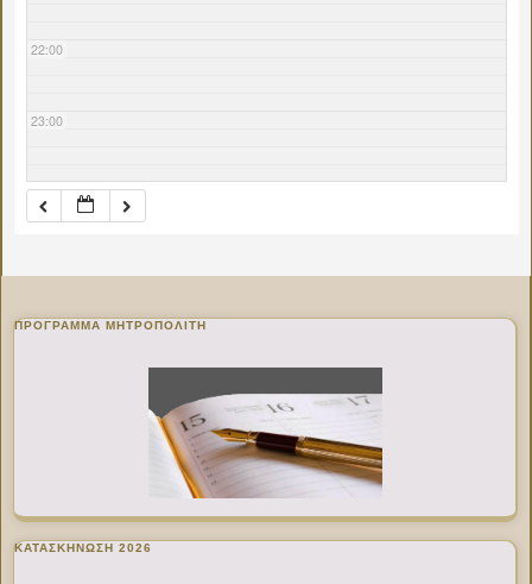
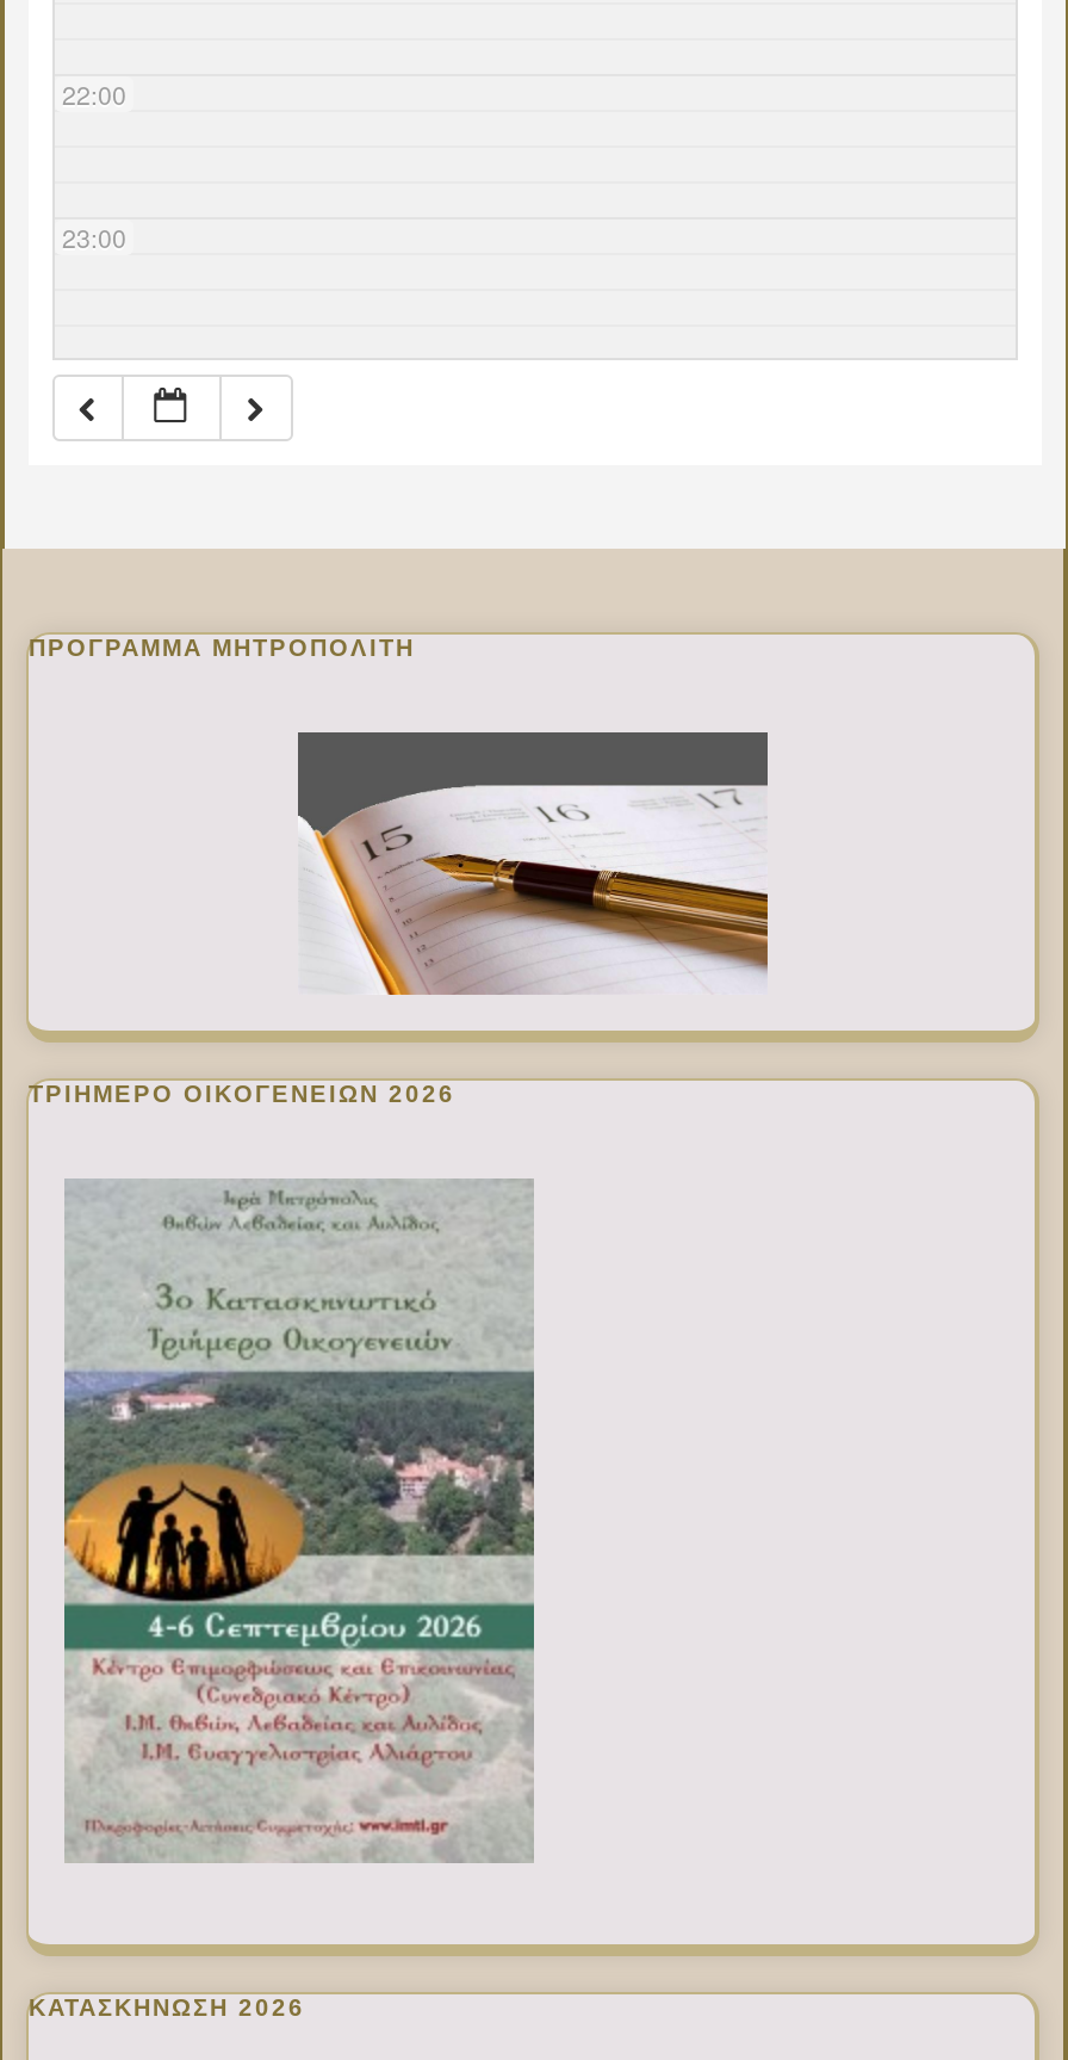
+ ΤΡΙΗΜΕΡΟ ΟΙΚΟΓΕΝΕΙΩΝ 2026

+ [image]
